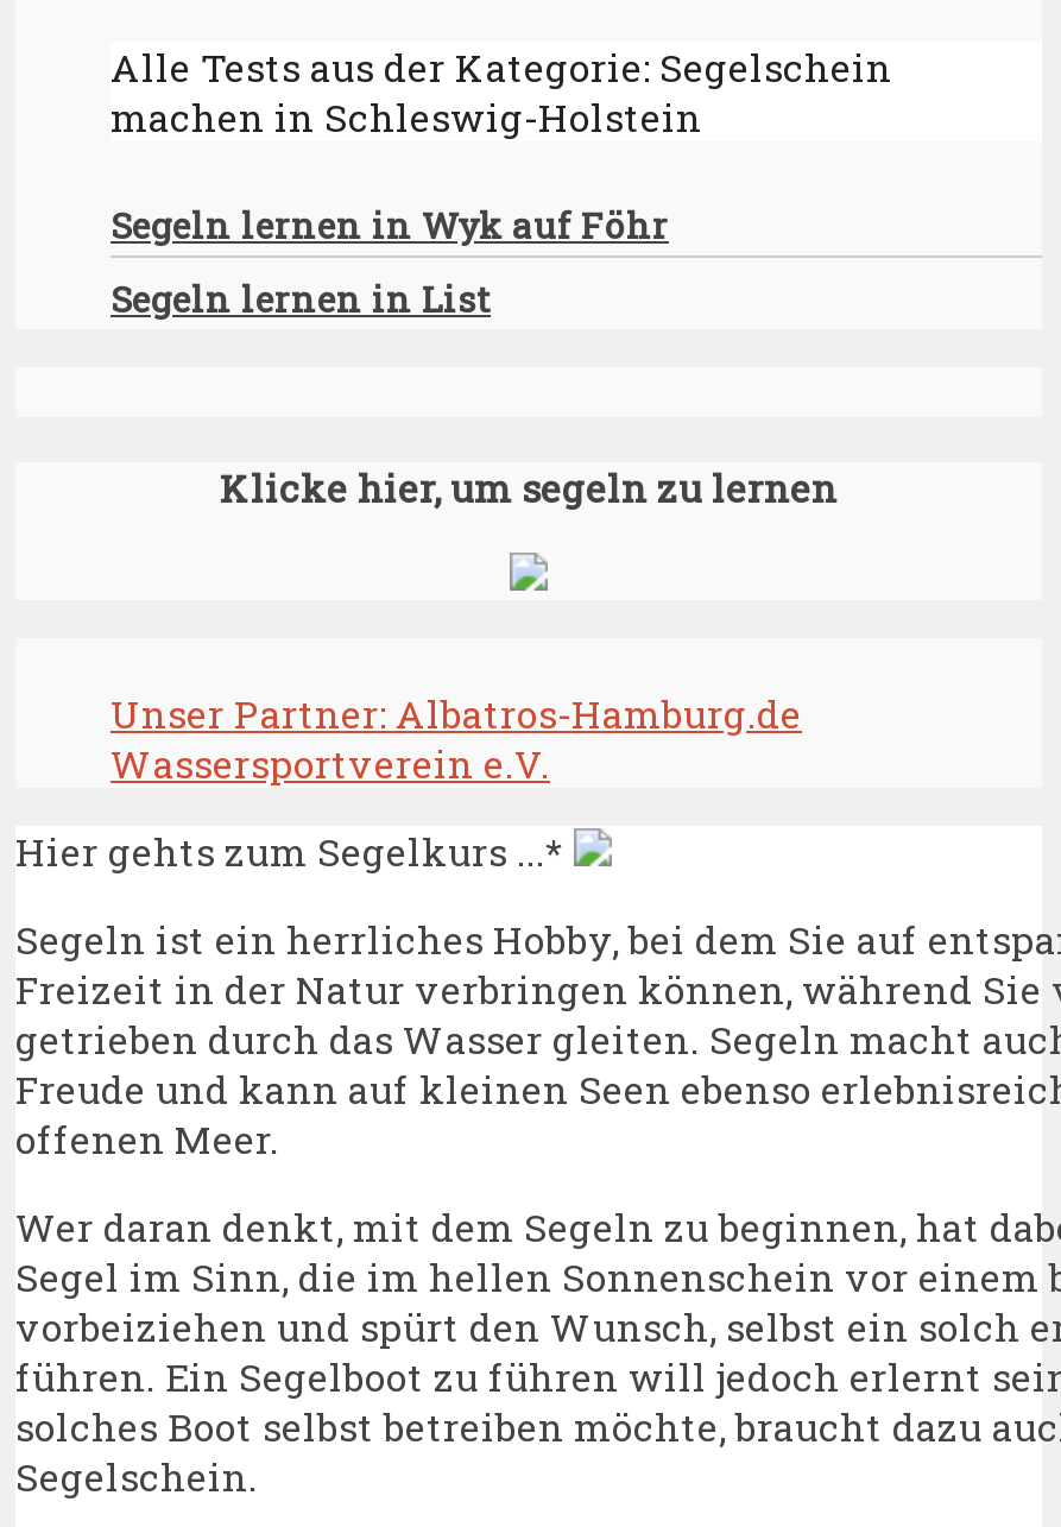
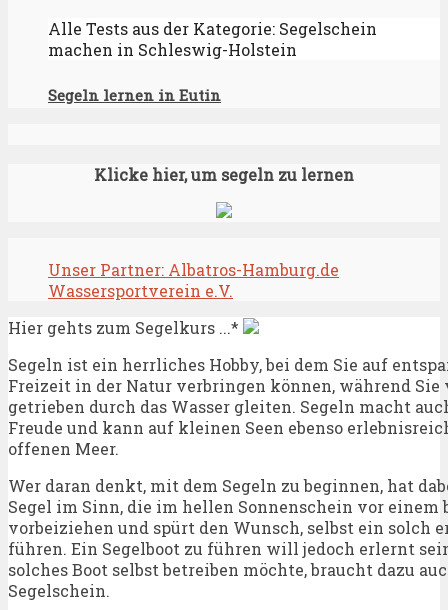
- Segeln lernen in Wyk auf Föhr
- Segeln lernen in List
+ Segeln lernen in Eutin
